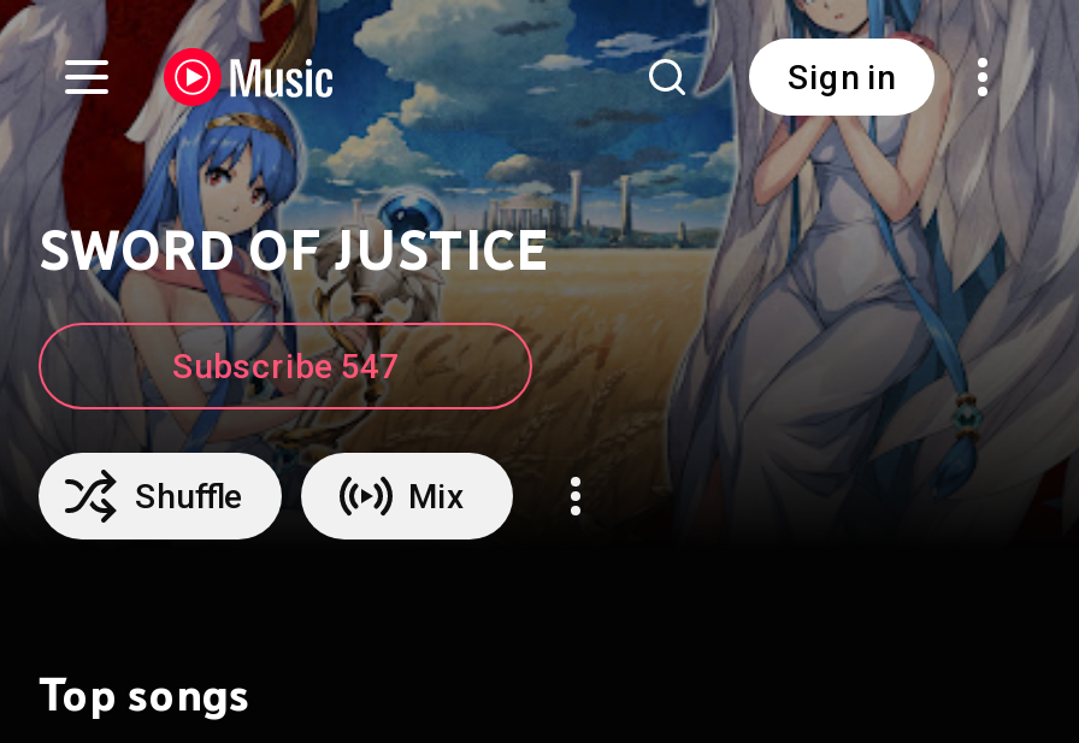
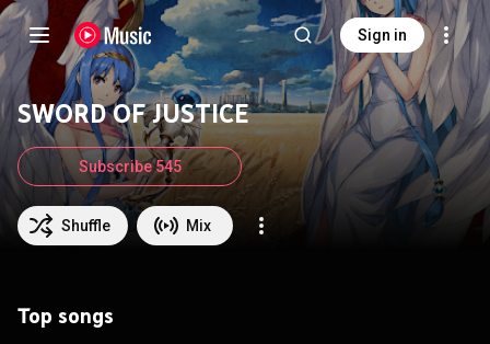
- Subscribe 547
+ Subscribe 545
